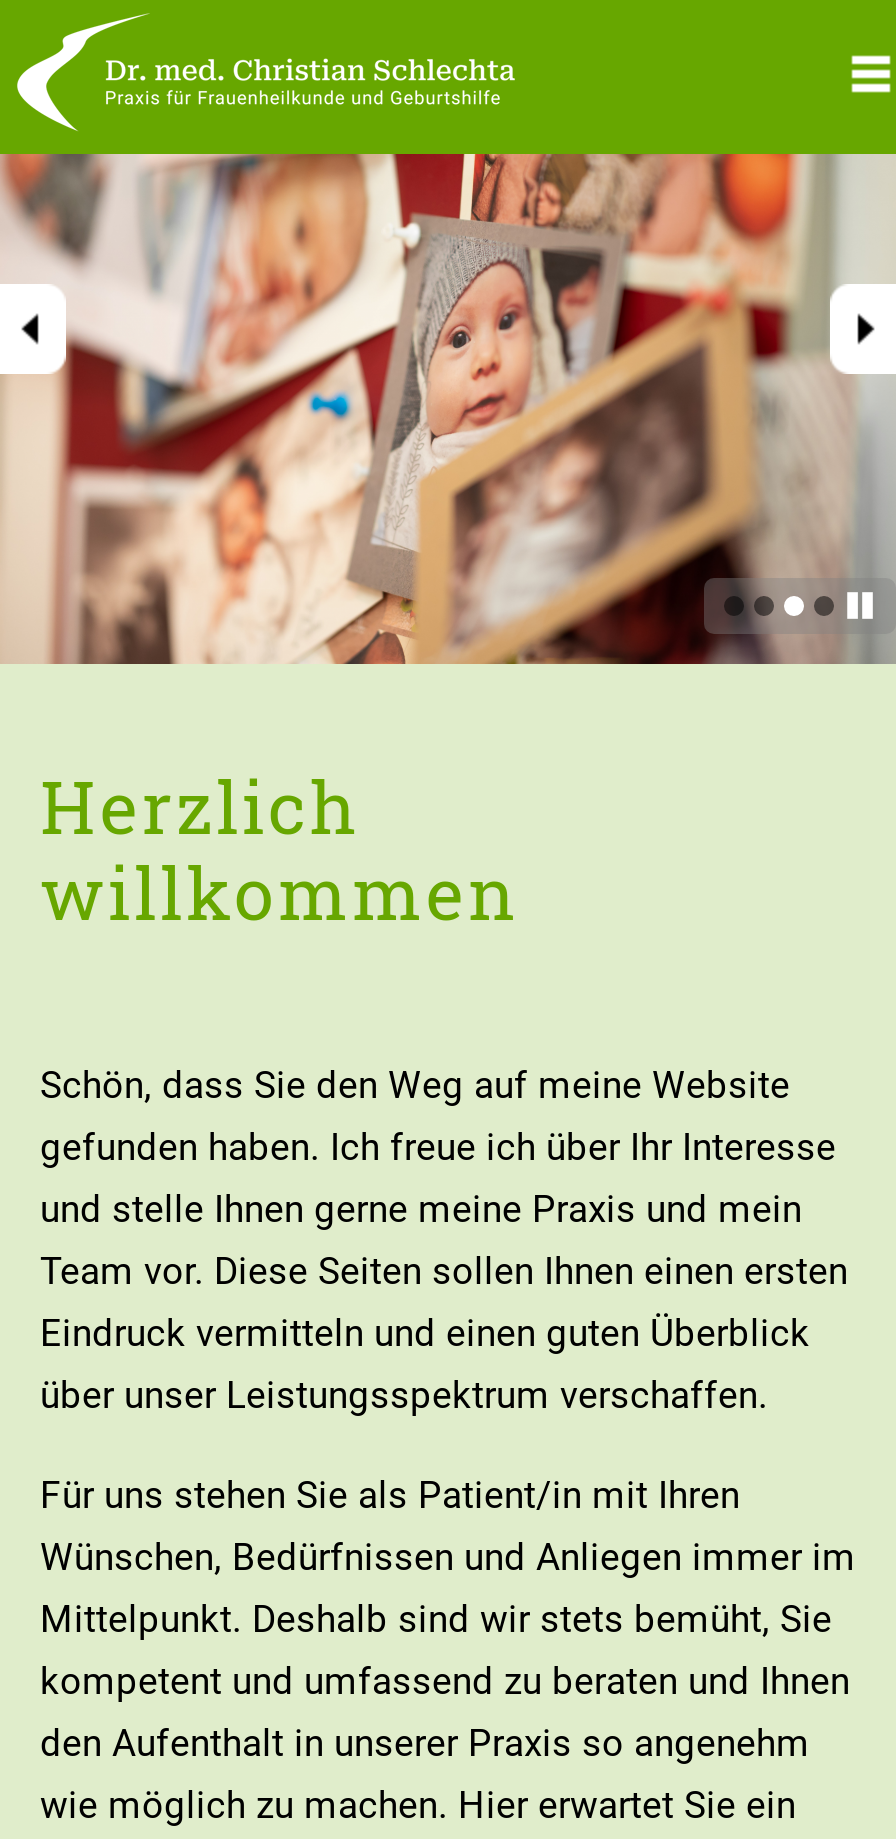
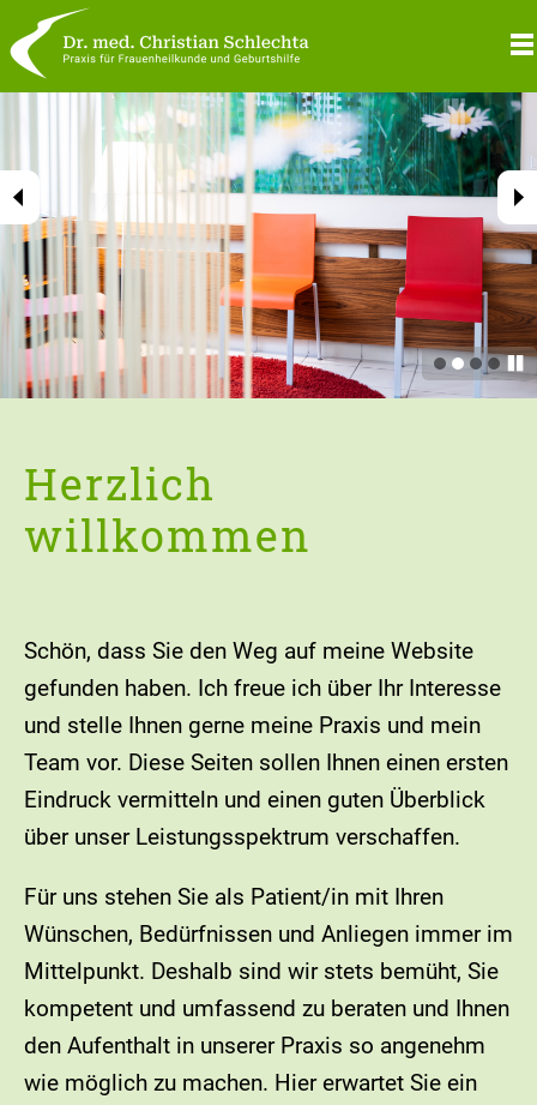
- [image]
+ [image]
